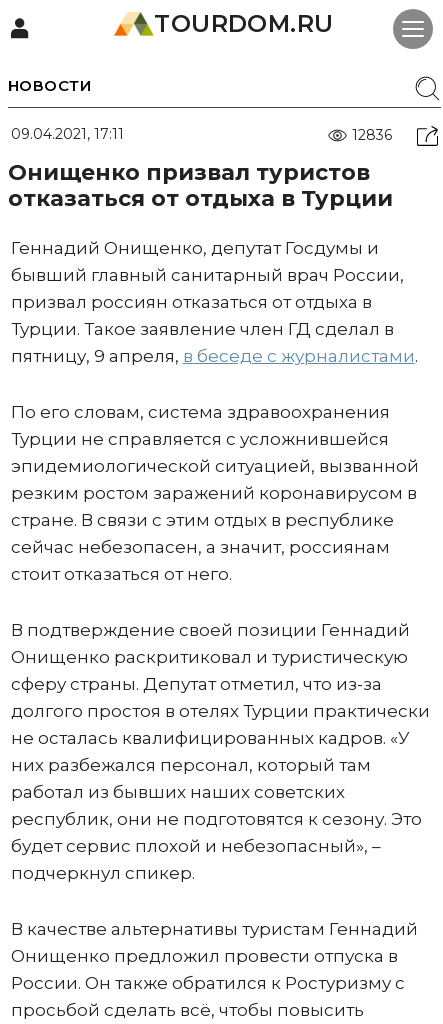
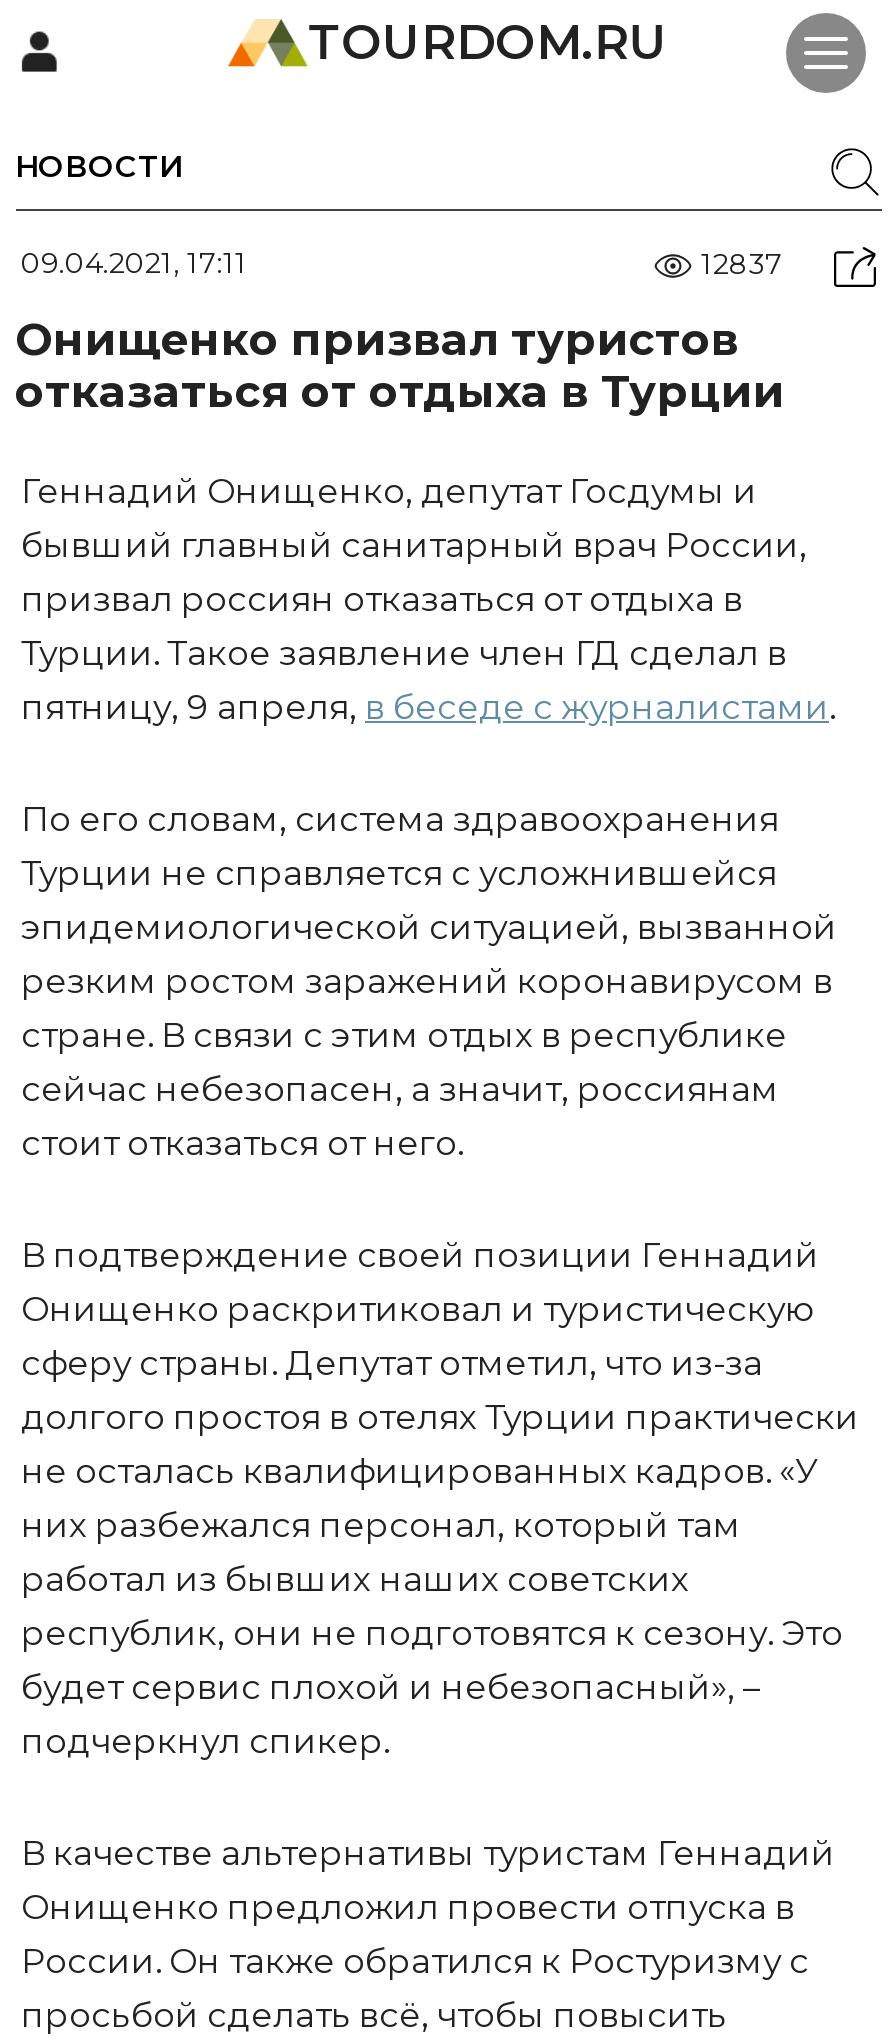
- 12836
+ 12837
